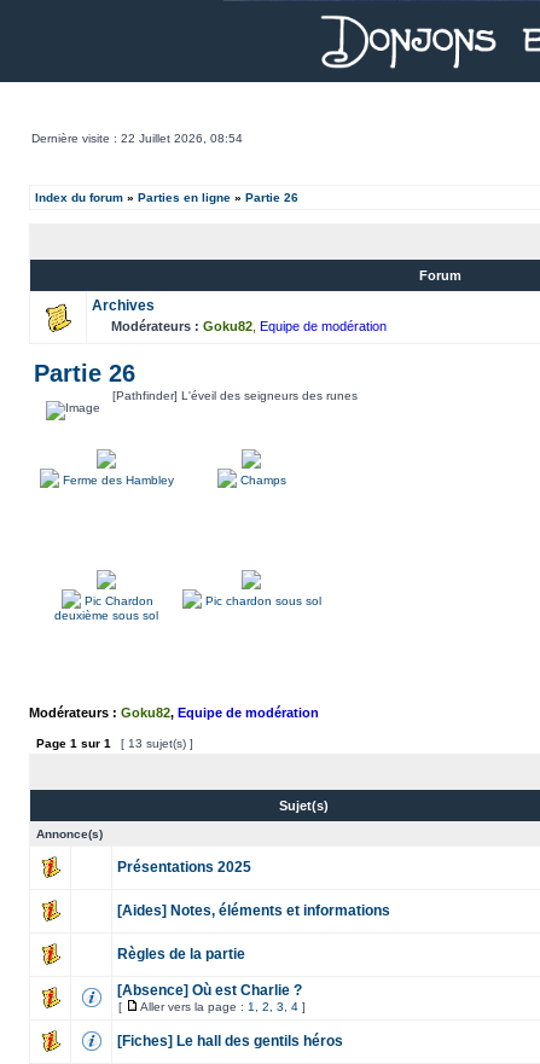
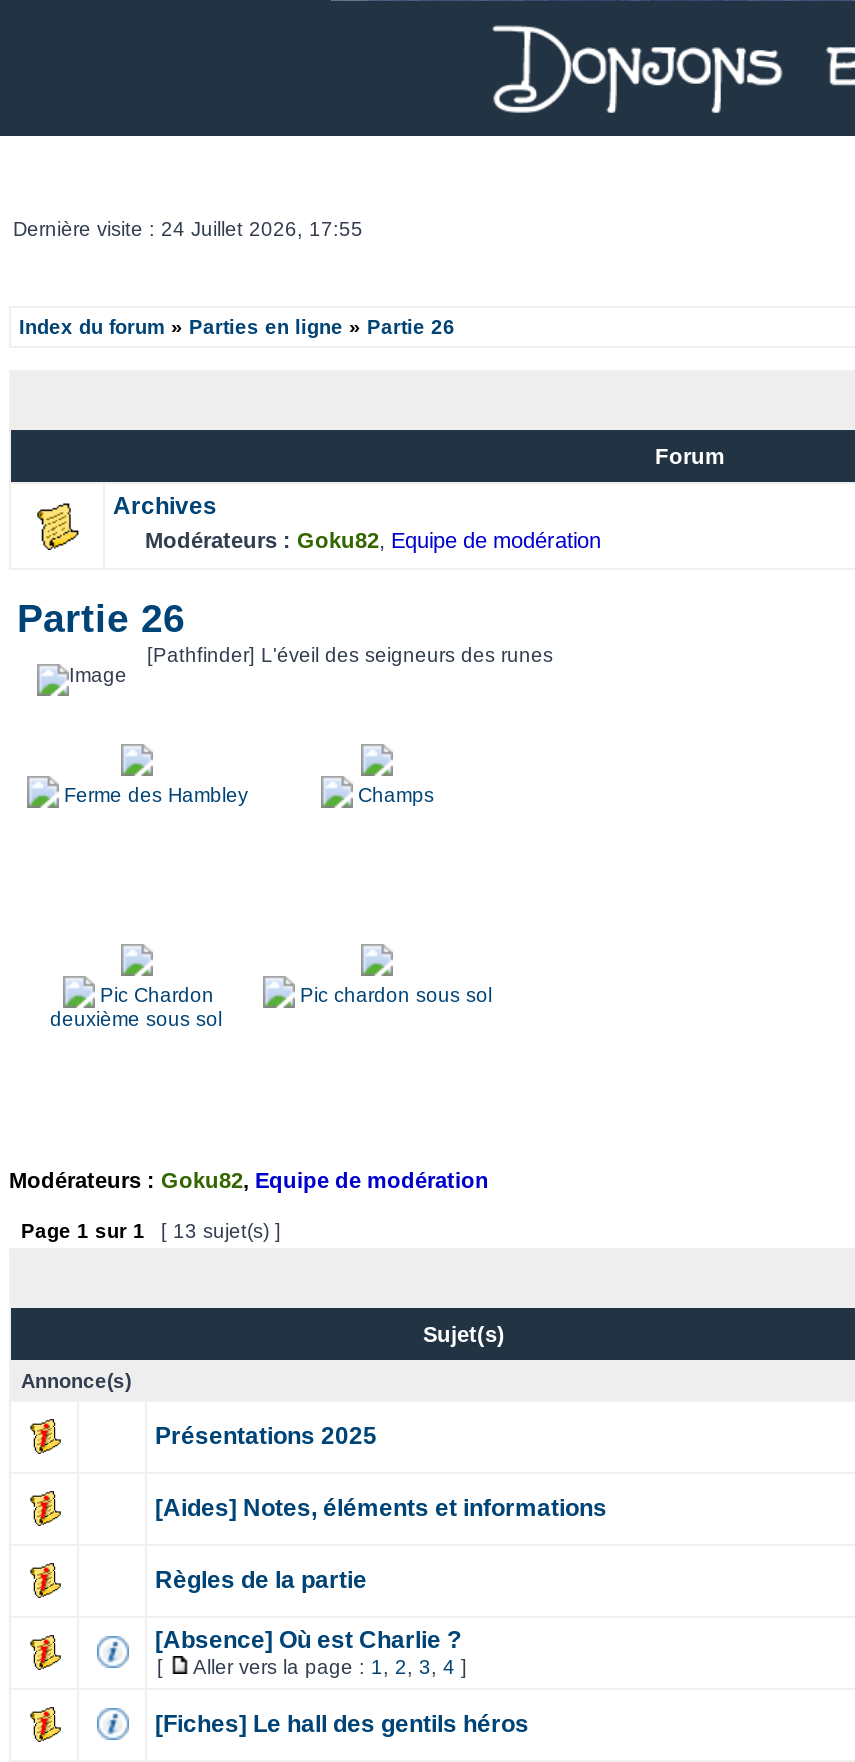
- Dernière visite : 22 Juillet 2026, 08:54
+ Dernière visite : 24 Juillet 2026, 17:55
